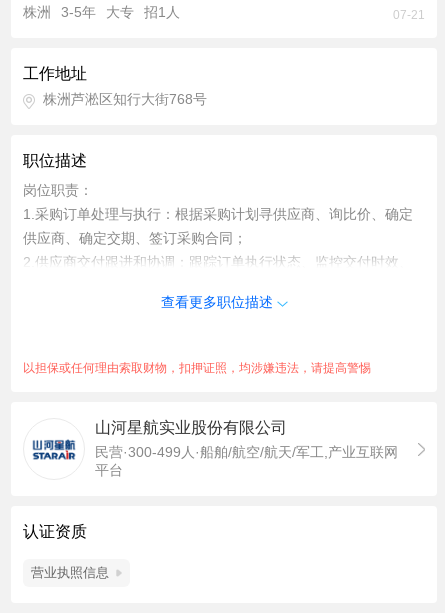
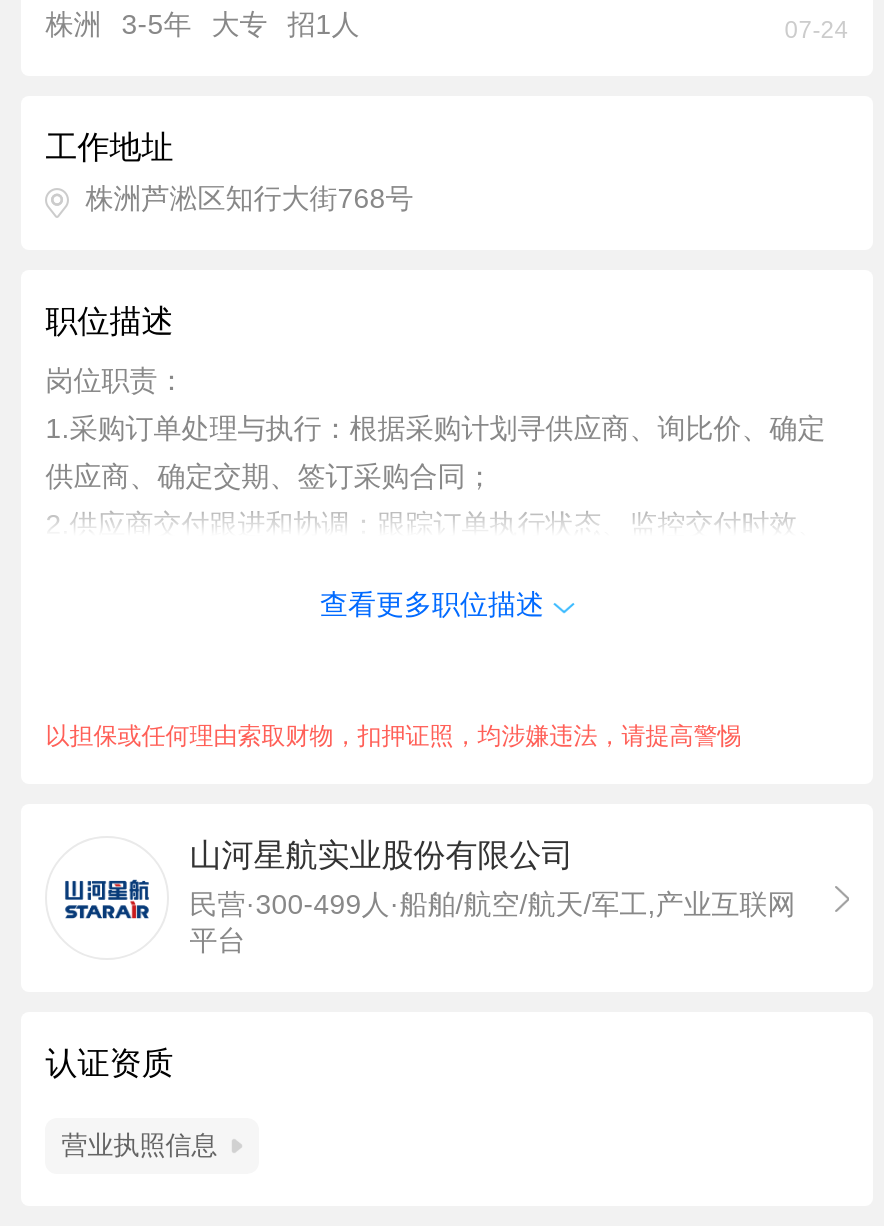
- 07-21
+ 07-24
